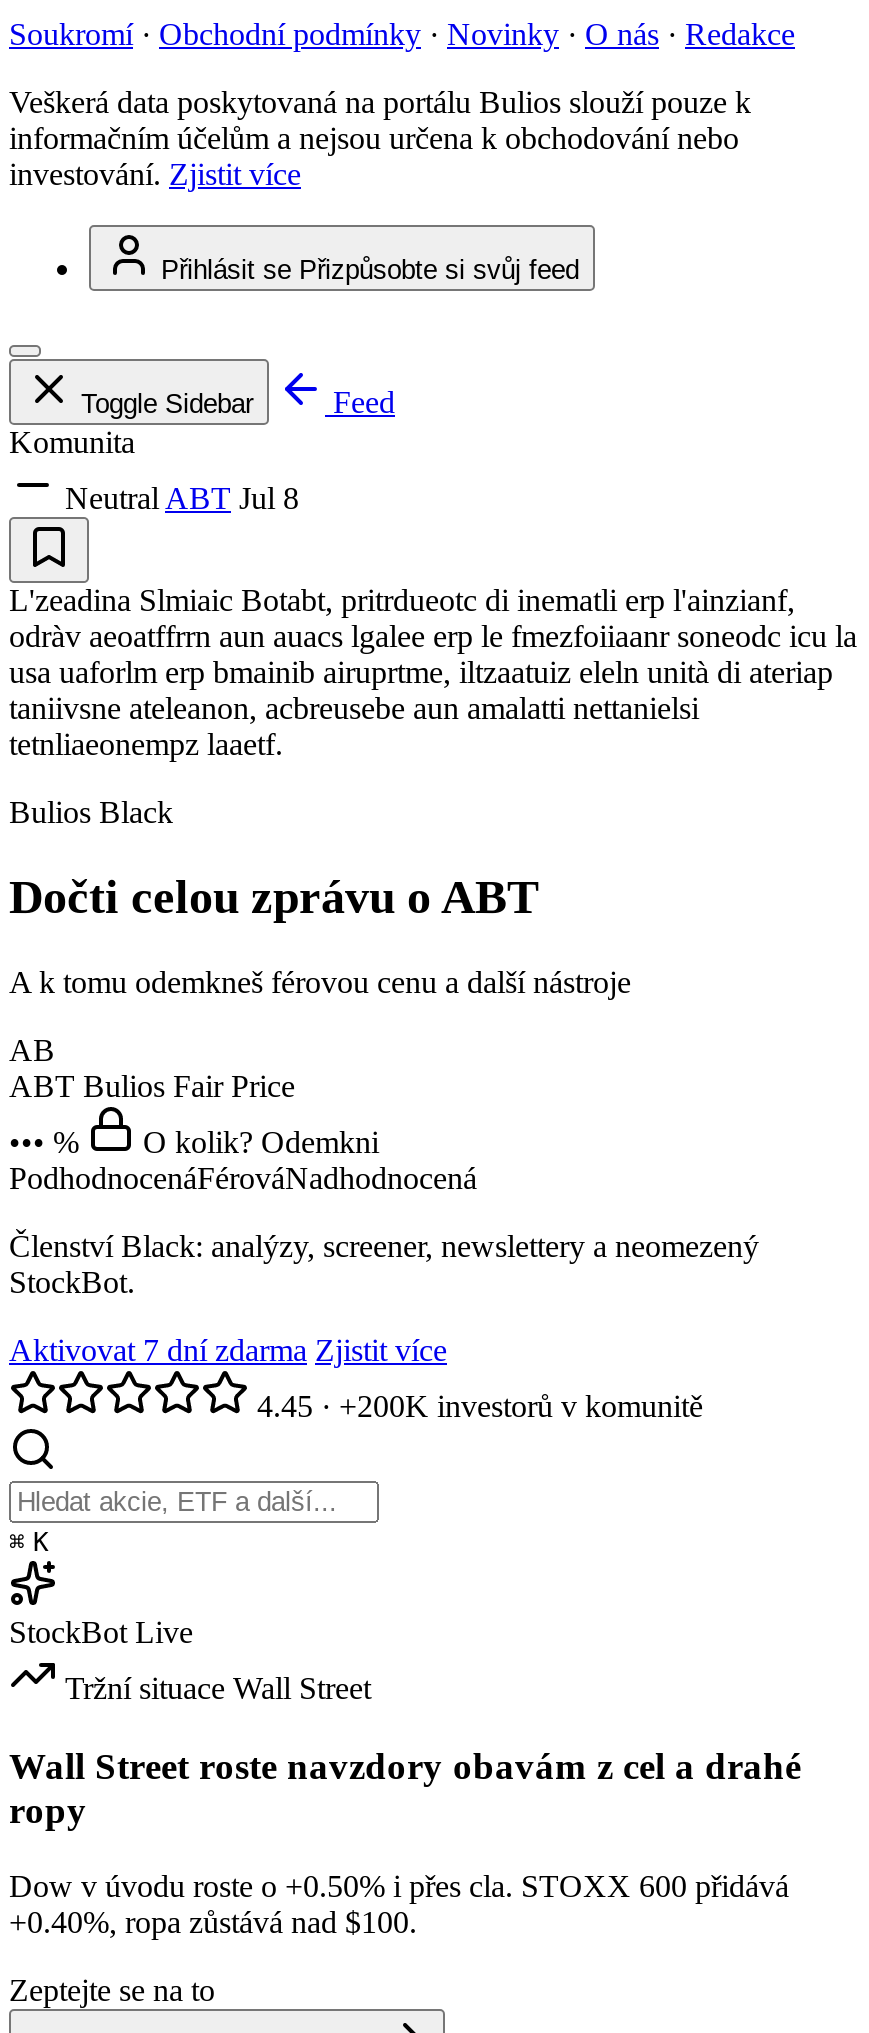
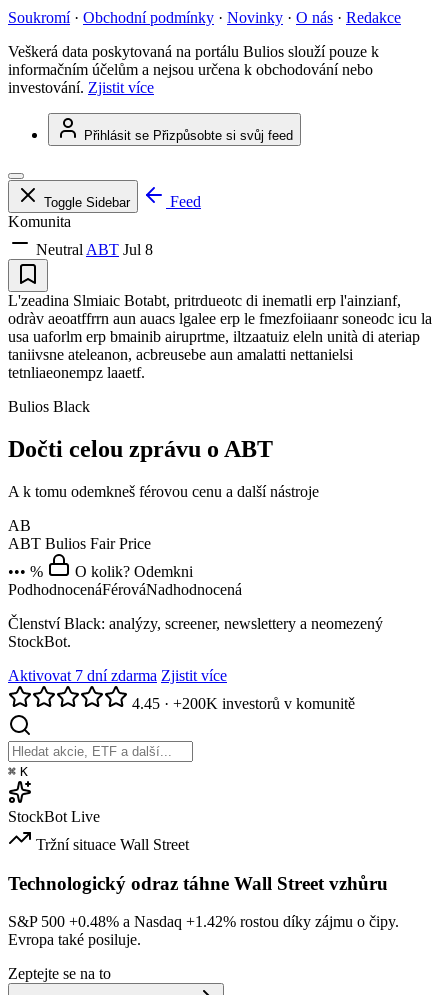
- Wall Street roste navzdory obavám z cel a drahé
- ropy
+ Technologický odraz táhne Wall Street vzhůru

- Dow v úvodu roste o +0.50% i přes cla. STOXX 600 přidává
- +0.40%, ropa zůstává nad $100.
+ S&P 500 +0.48% a Nasdaq +1.42% rostou díky zájmu o čipy.
+ Evropa také posiluje.
